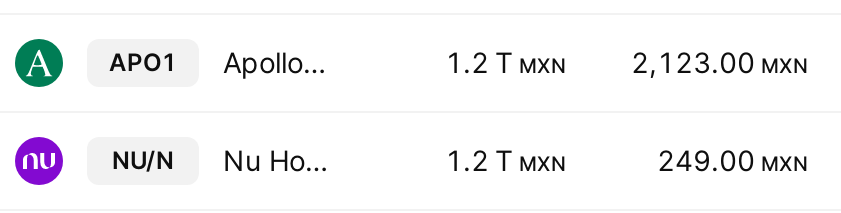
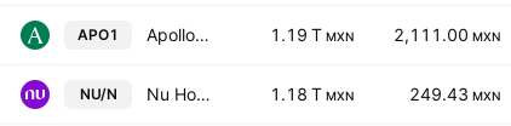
- 1.2 T MXN
+ 1.19 T MXN

- 2,123.00 MXN
+ 2,111.00 MXN

- 1.2 T MXN
+ 1.18 T MXN

- 249.00 MXN
+ 249.43 MXN
